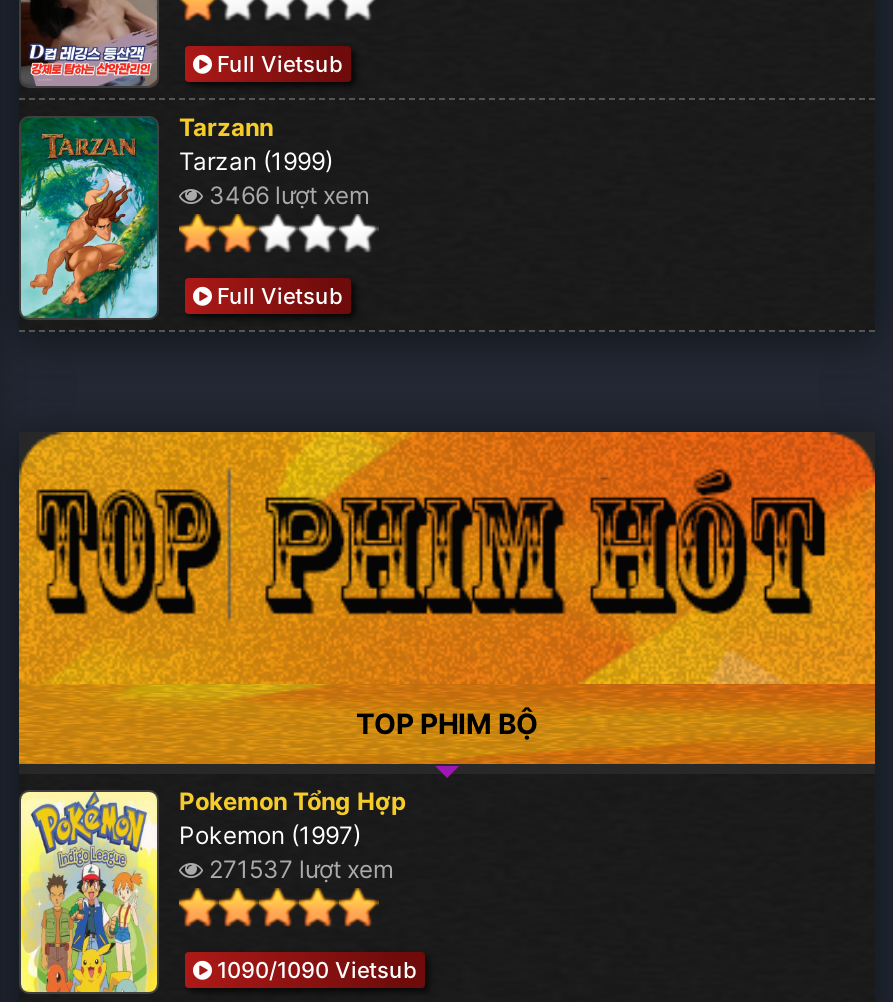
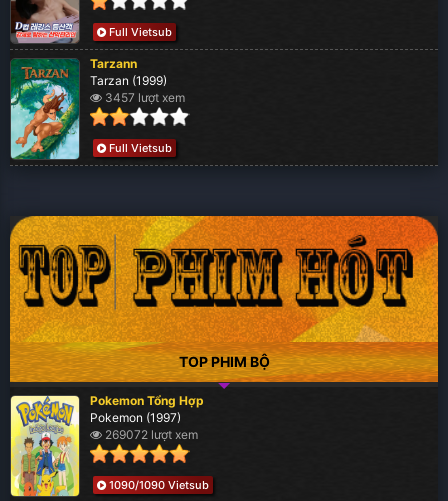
- 3466 lượt xem
+ 3457 lượt xem

- 271537 lượt xem
+ 269072 lượt xem
